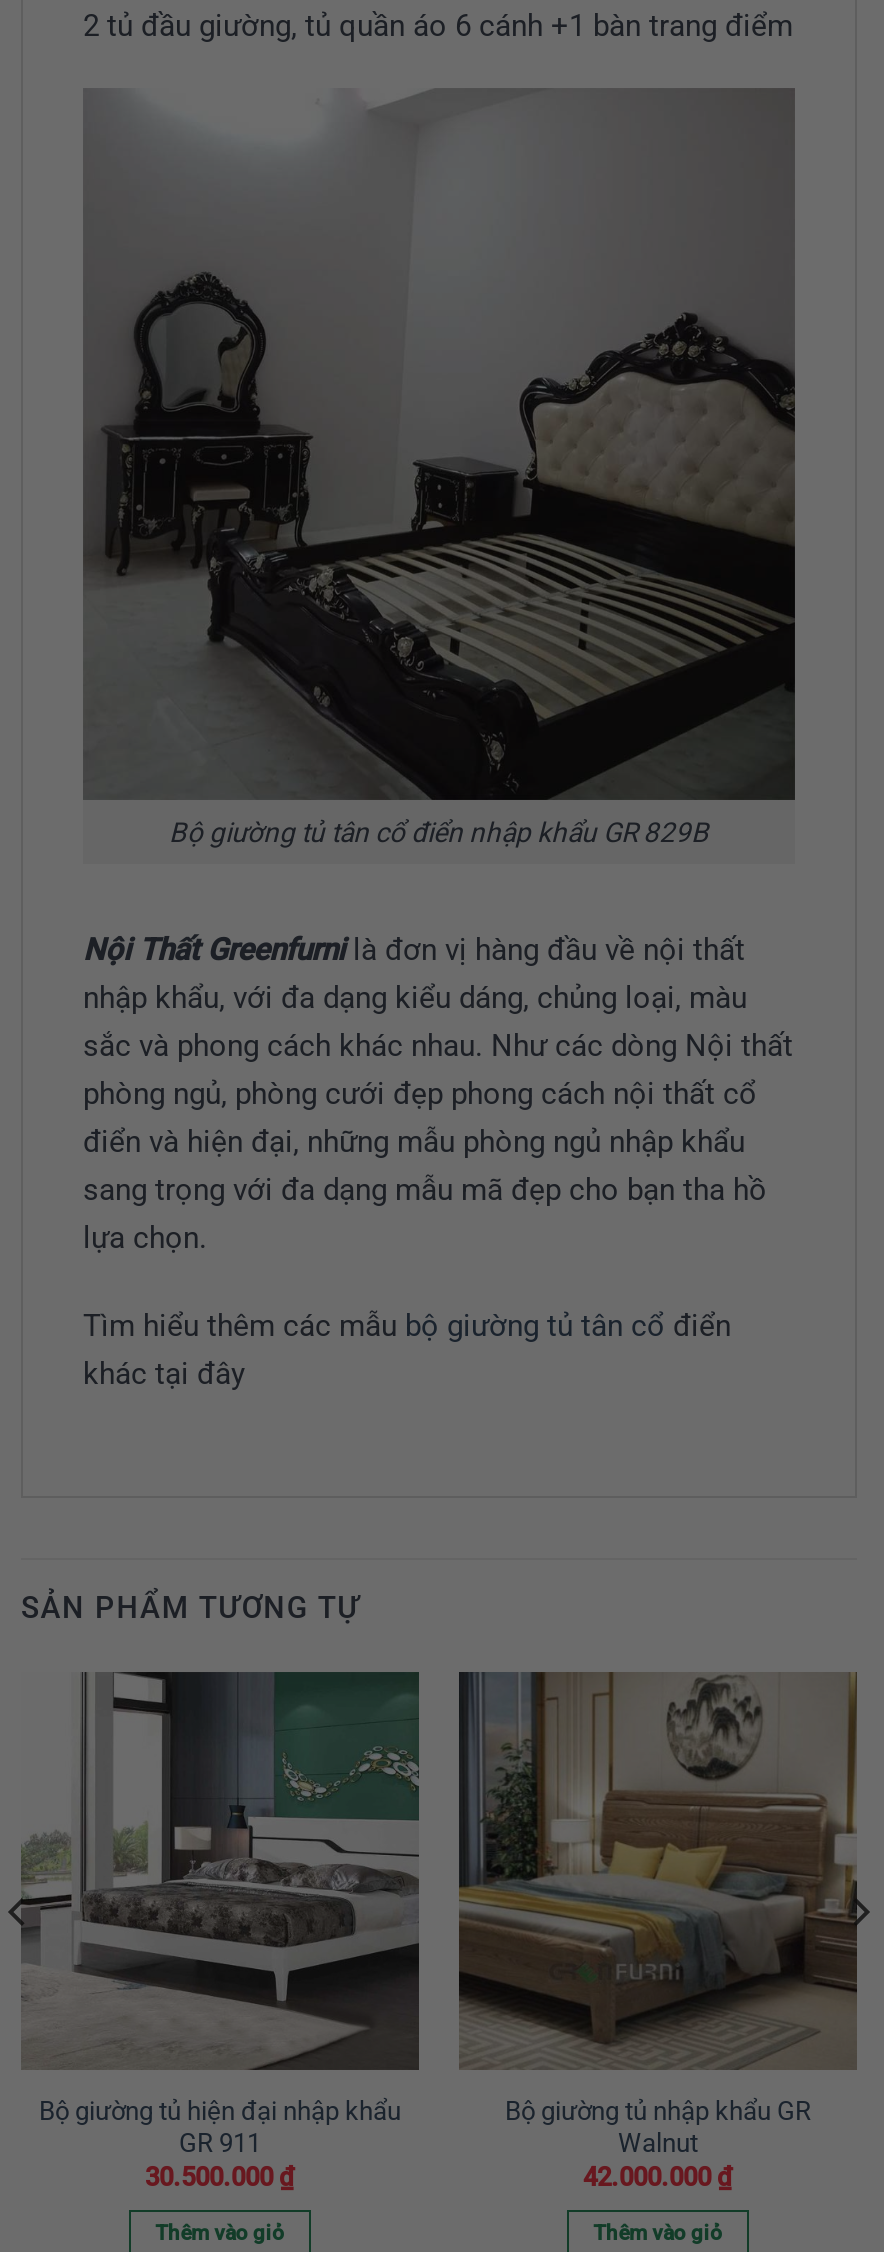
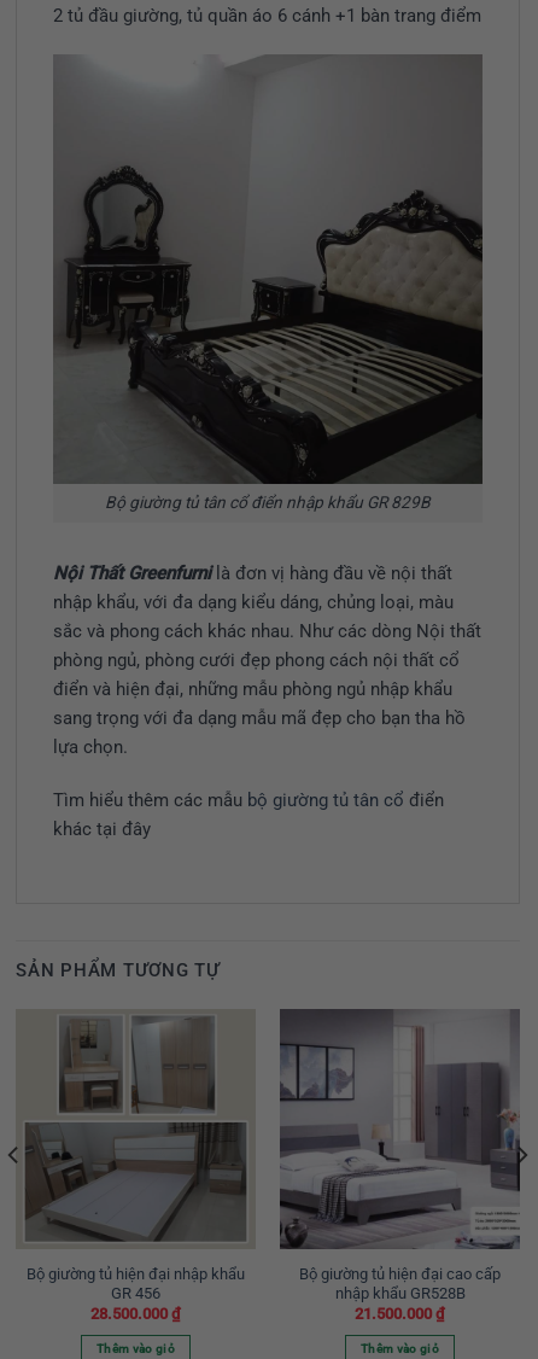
- [image]
- GR 911
+ [image]
+ GR 456

- [image]
- Bộ giường tủ nhập khẩu GR
- Walnut
- 42.000.000 ₫
+ [image]
+ Bộ giường tủ hiện đại cao cấp
+ nhập khẩu GR528B
+ 21.500.000 ₫

- 30.500.000 ₫
+ 28.500.000 ₫
